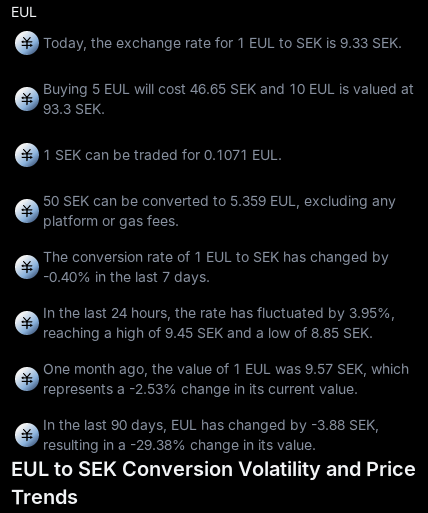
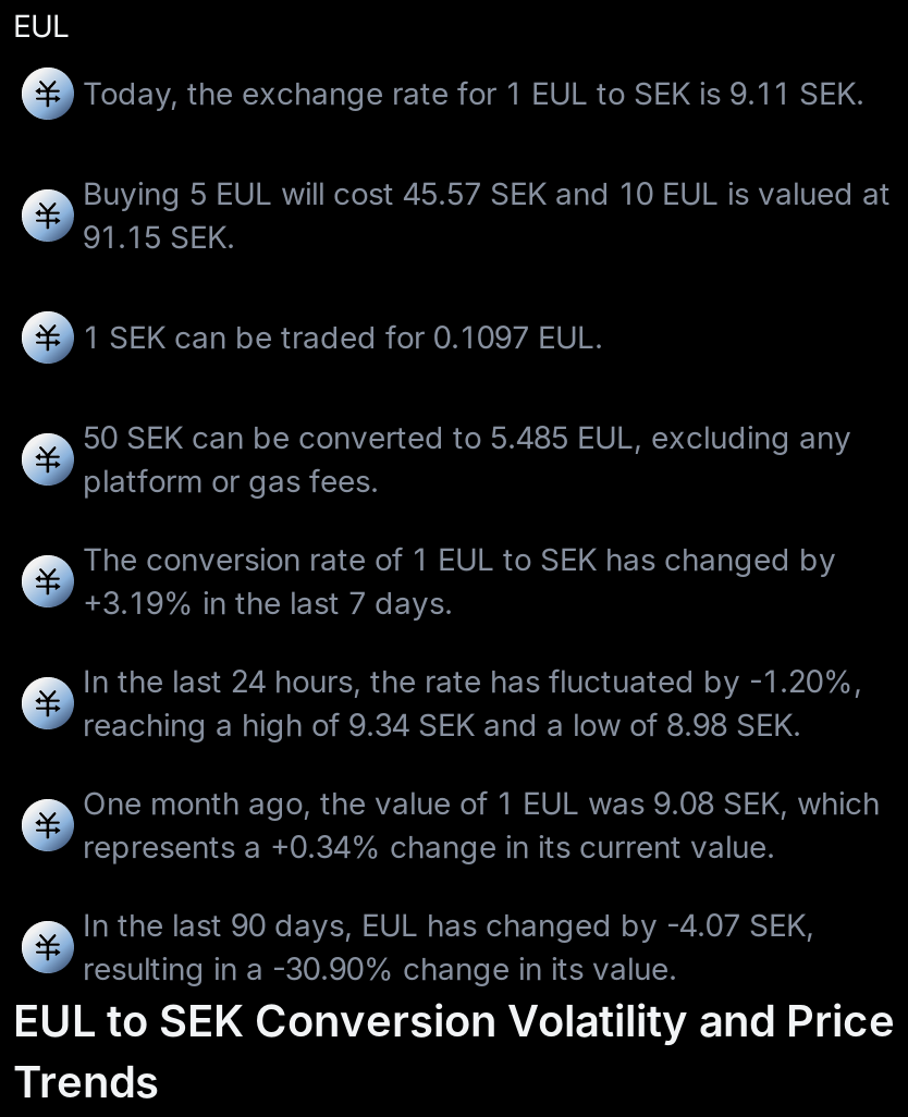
- Today, the exchange rate for 1 EUL to SEK is 9.33 SEK.
+ Today, the exchange rate for 1 EUL to SEK is 9.11 SEK.

- Buying 5 EUL will cost 46.65 SEK and 10 EUL is valued at
+ Buying 5 EUL will cost 45.57 SEK and 10 EUL is valued at

- 93.3 SEK.
+ 91.15 SEK.

- 1 SEK can be traded for 0.1071 EUL.
+ 1 SEK can be traded for 0.1097 EUL.

- 50 SEK can be converted to 5.359 EUL, excluding any
+ 50 SEK can be converted to 5.485 EUL, excluding any

- -0.40% in the last 7 days.
+ +3.19% in the last 7 days.

- In the last 24 hours, the rate has fluctuated by 3.95%,
+ In the last 24 hours, the rate has fluctuated by -1.20%,

- reaching a high of 9.45 SEK and a low of 8.85 SEK.
+ reaching a high of 9.34 SEK and a low of 8.98 SEK.

- One month ago, the value of 1 EUL was 9.57 SEK, which
+ One month ago, the value of 1 EUL was 9.08 SEK, which

- represents a -2.53% change in its current value.
+ represents a +0.34% change in its current value.

- In the last 90 days, EUL has changed by -3.88 SEK,
+ In the last 90 days, EUL has changed by -4.07 SEK,

- resulting in a -29.38% change in its value.
+ resulting in a -30.90% change in its value.
